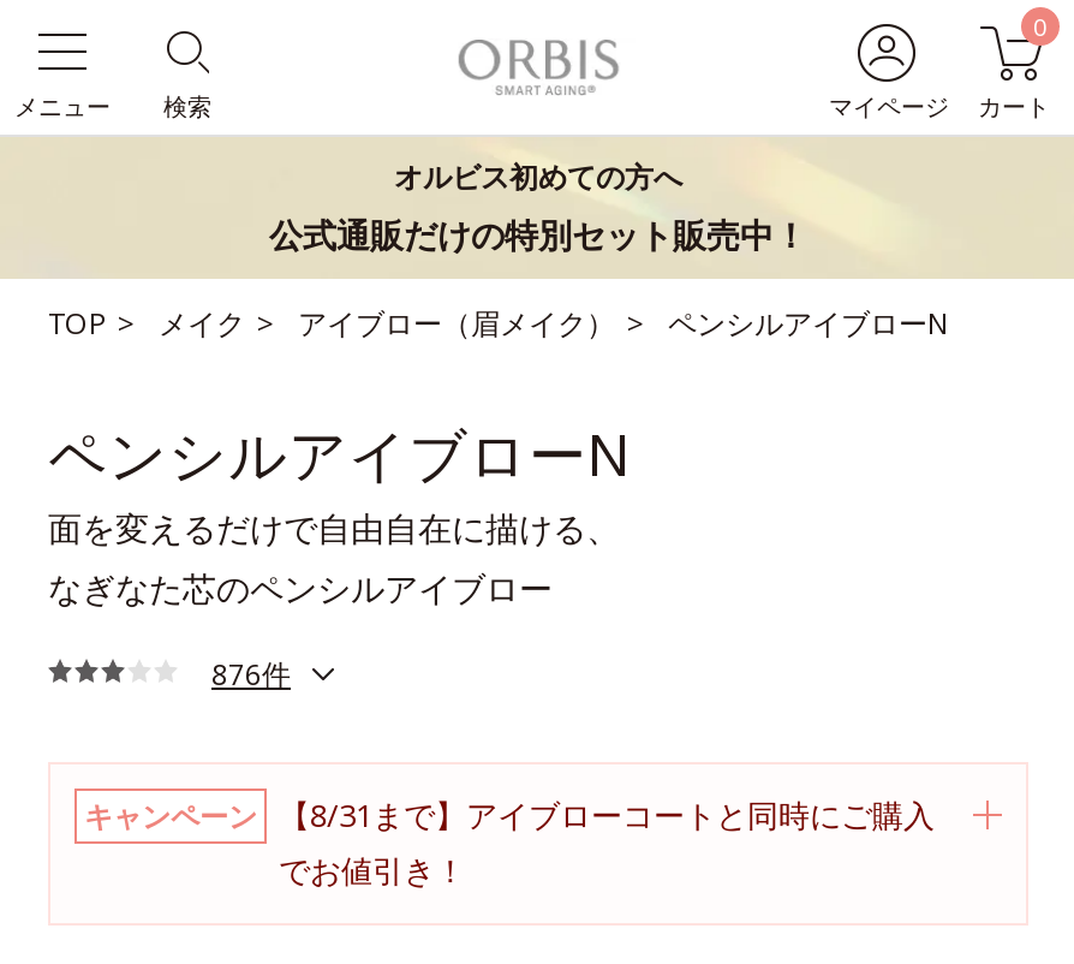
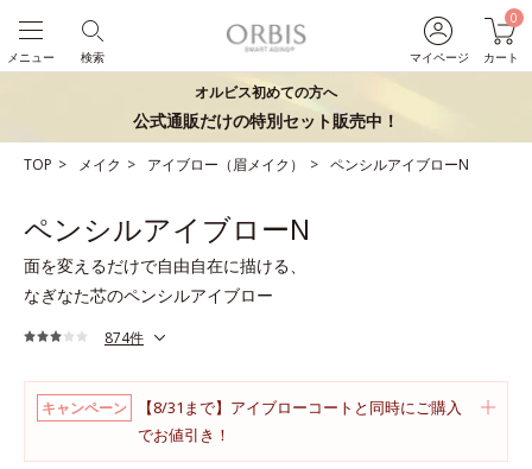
- 876件
+ 874件
